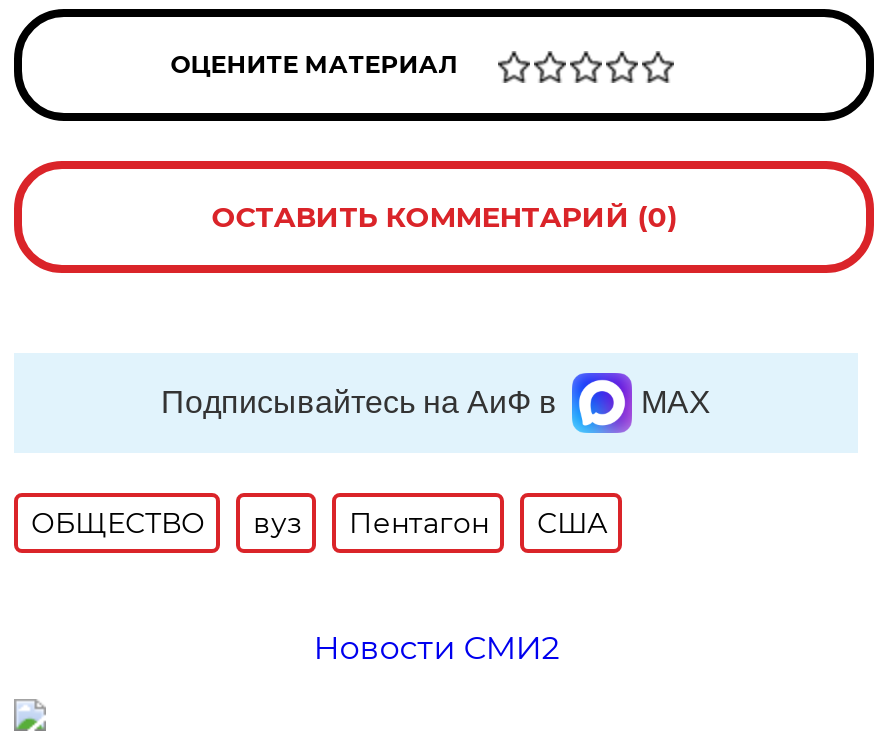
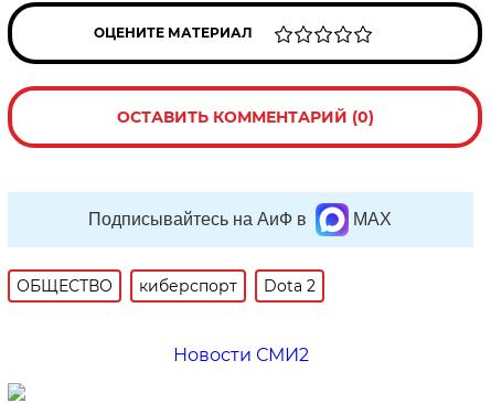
- вуз
- Пентагон
- США
+ киберспорт
+ Dota 2
